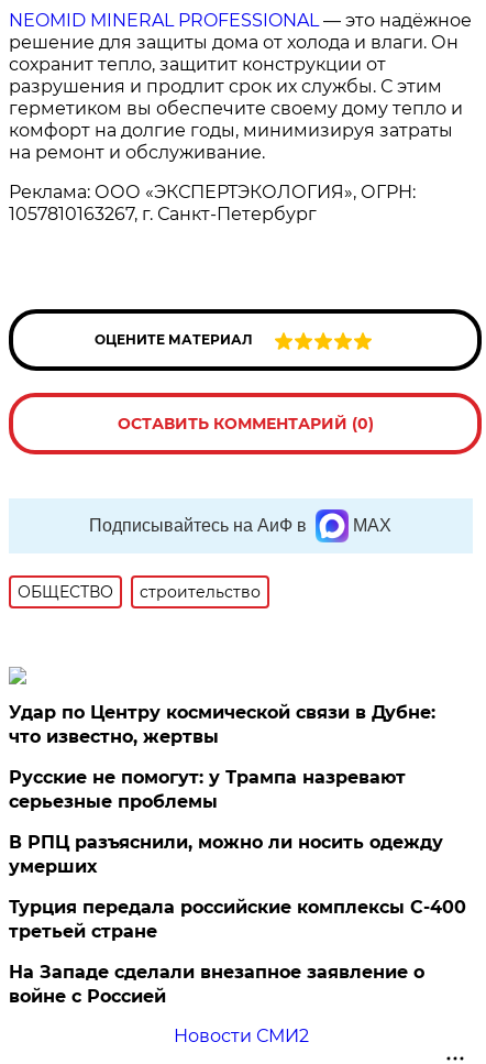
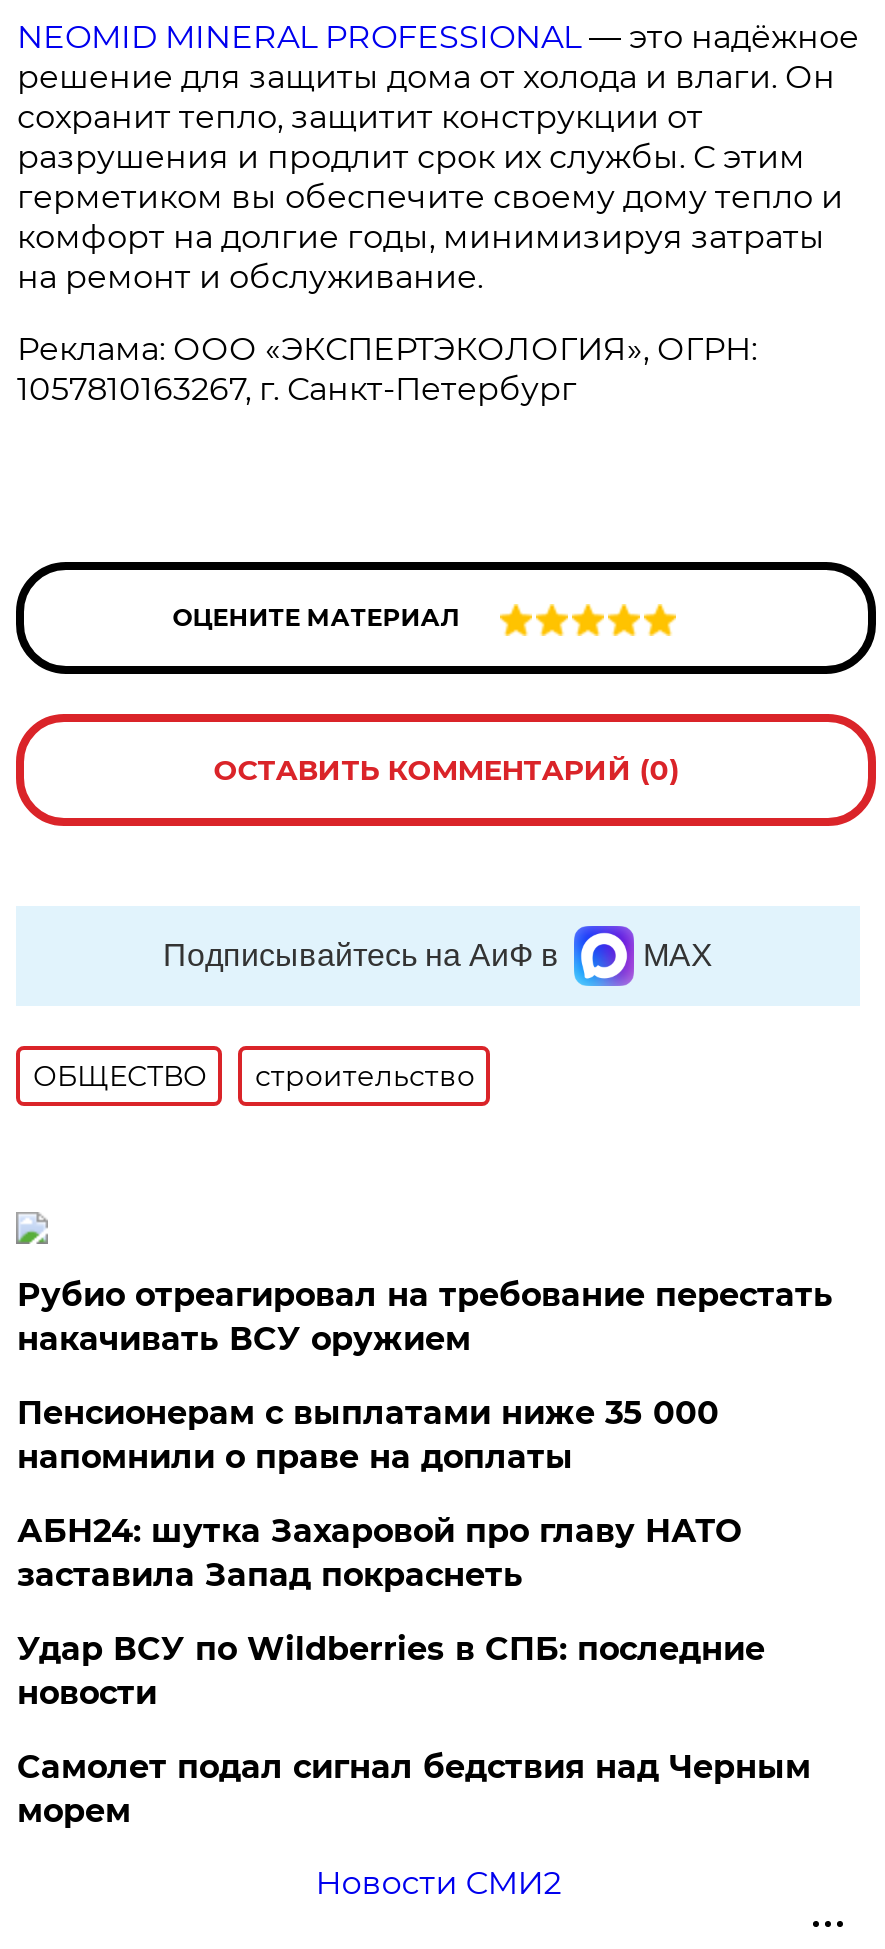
- Удар по Центру космической связи в Дубне:
- что известно, жертвы
+ Рубио отреагировал на требование перестать
+ накачивать ВСУ оружием

- Русские не помогут: у Трампа назревают
- серьезные проблемы
+ Пенсионерам с выплатами ниже 35 000
+ напомнили о праве на доплаты

- В РПЦ разъяснили, можно ли носить одежду
- умерших
+ АБН24: шутка Захаровой про главу НАТО
+ заставила Запад покраснеть

- Турция передала российские комплексы С-400
- третьей стране
+ Удар ВСУ по Wildberries в СПБ: последние
+ новости

- На Западе сделали внезапное заявление о
- войне с Россией
+ Самолет подал сигнал бедствия над Черным
+ морем
